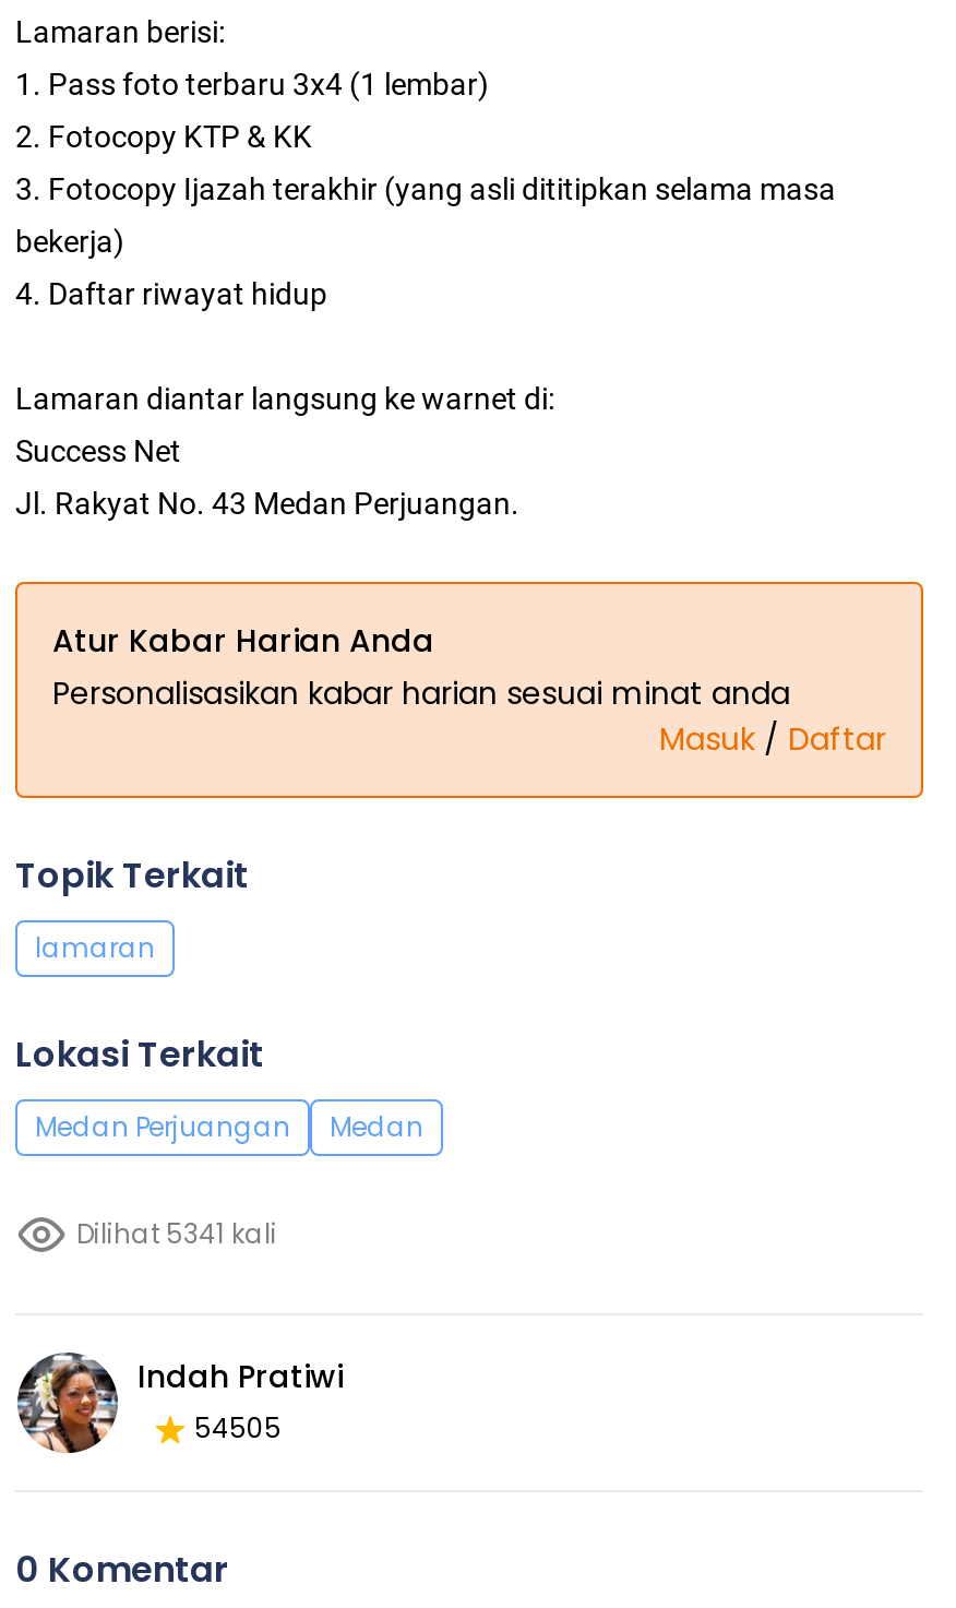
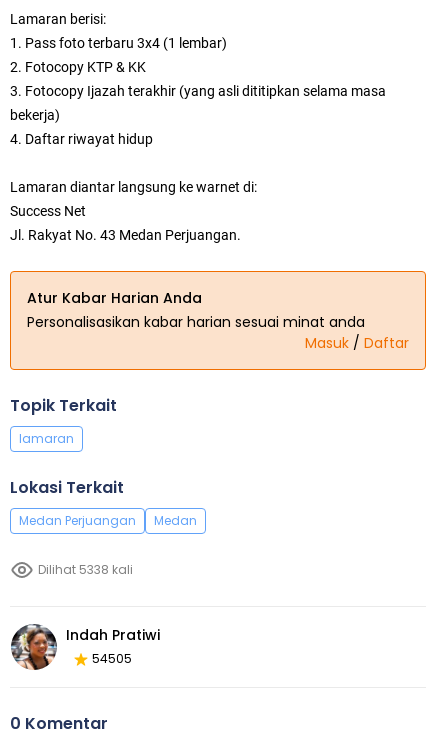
- Dilihat 5341 kali
+ Dilihat 5338 kali
